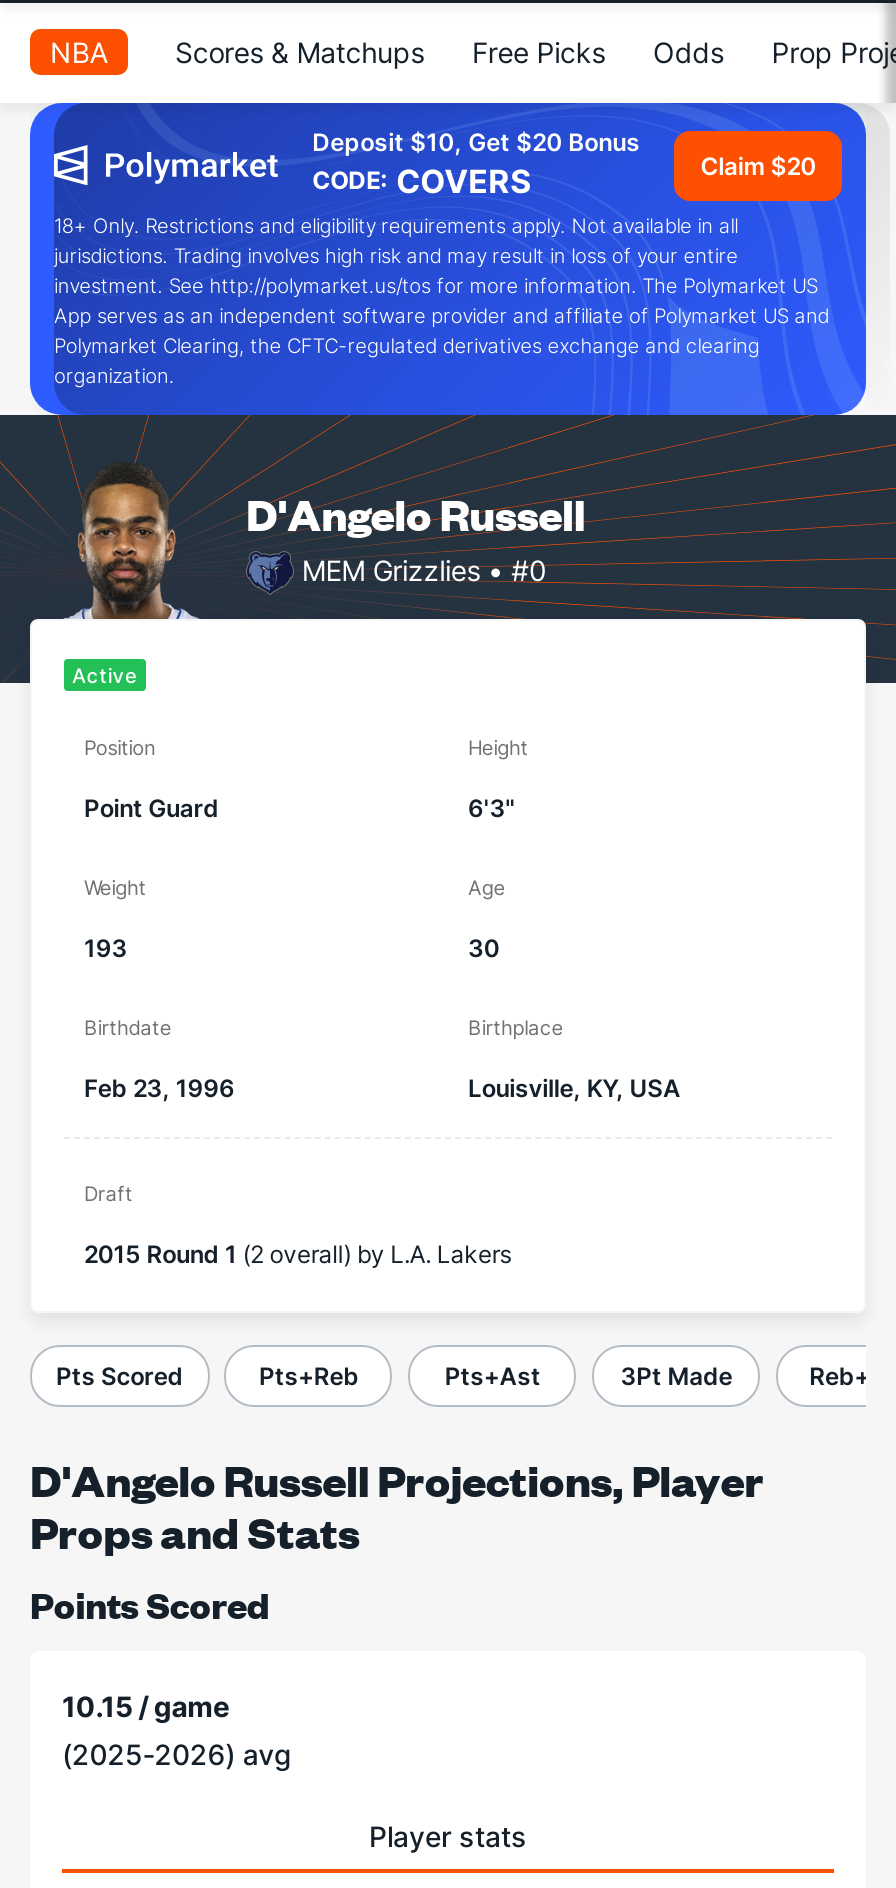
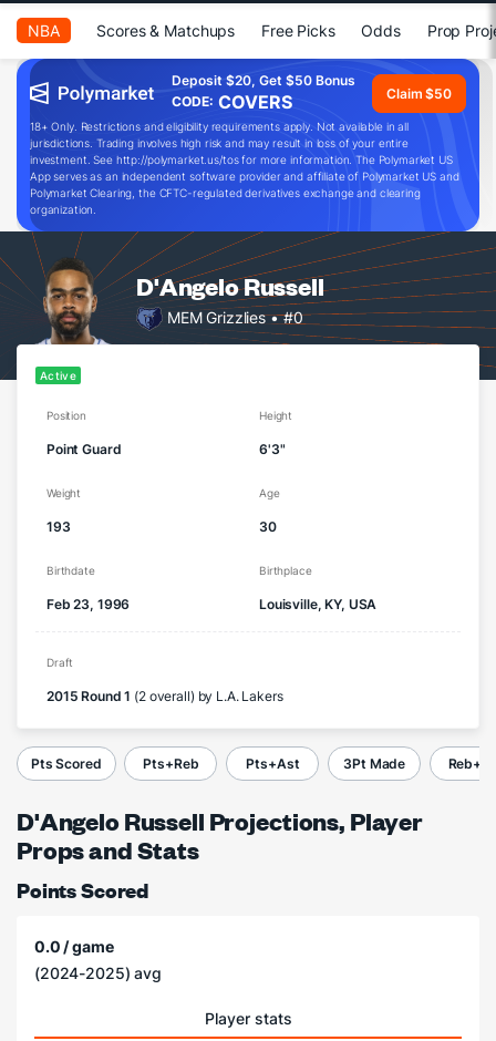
- Deposit $10, Get $20 Bonus
+ Deposit $20, Get $50 Bonus

- Claim $20
+ Claim $50

- 10.15 / game
+ 0.0 / game

- (2025-2026) avg
+ (2024-2025) avg
